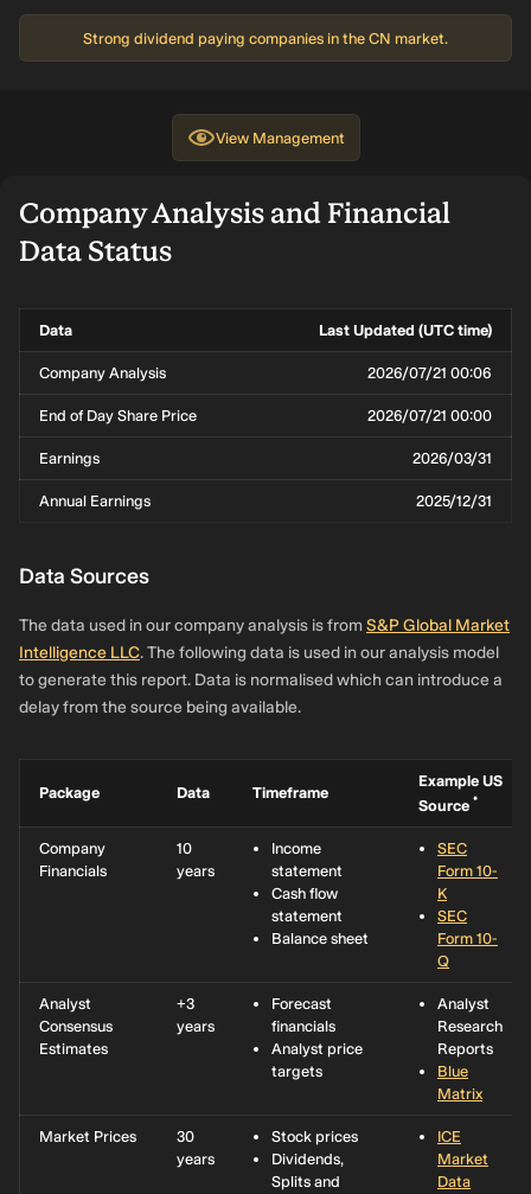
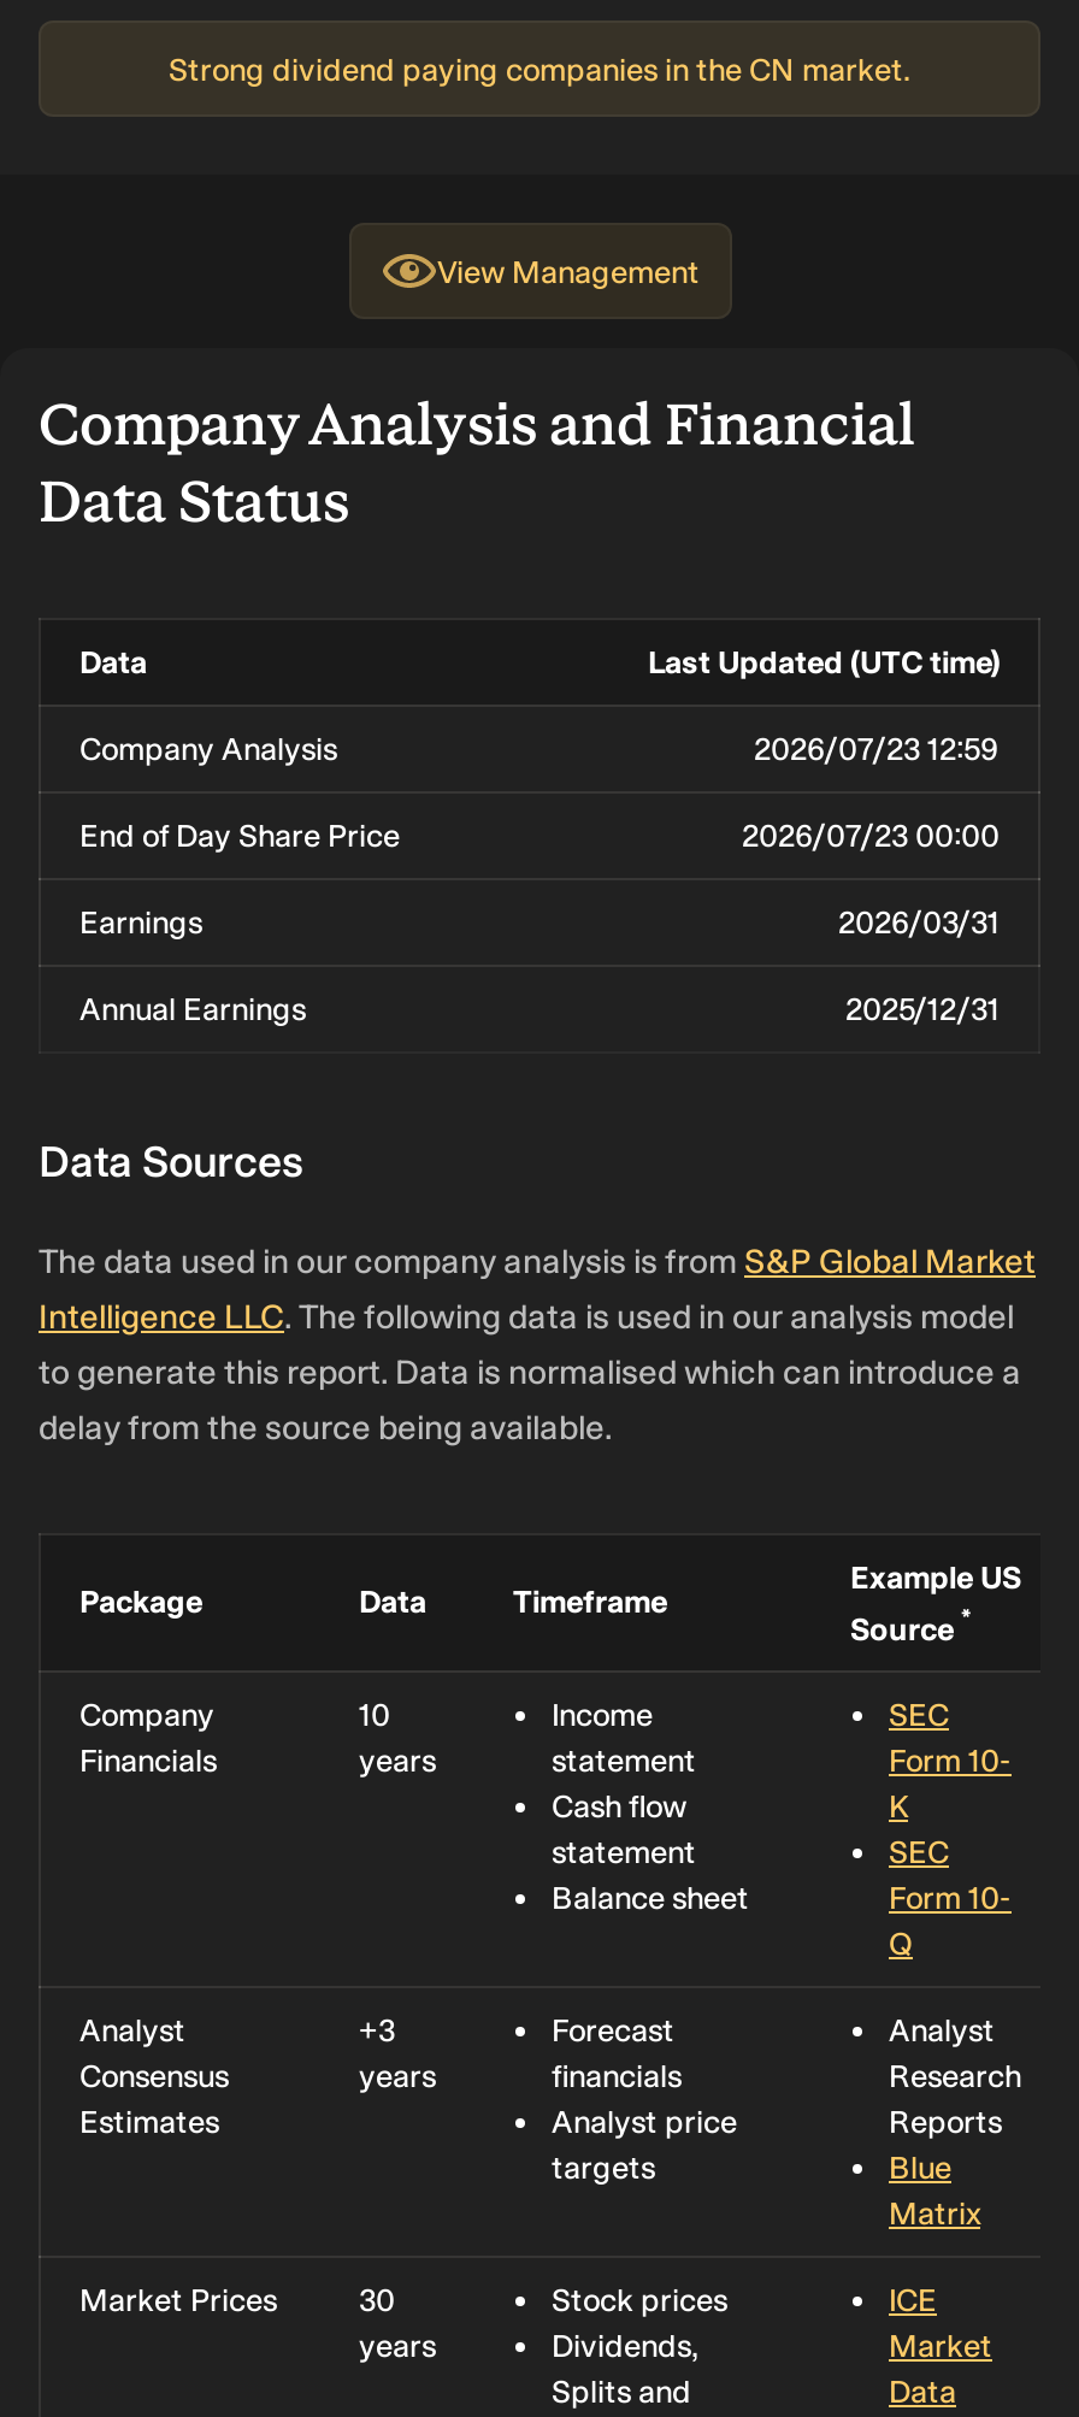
- 2026/07/21 00:06
+ 2026/07/23 12:59

- 2026/07/21 00:00
+ 2026/07/23 00:00
